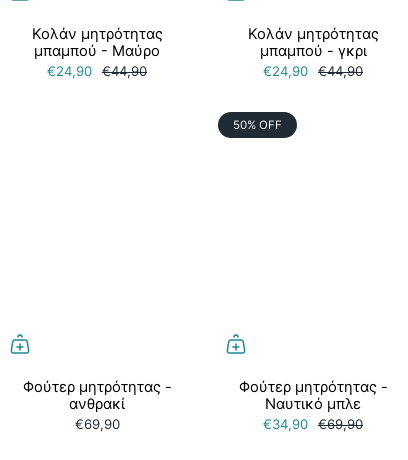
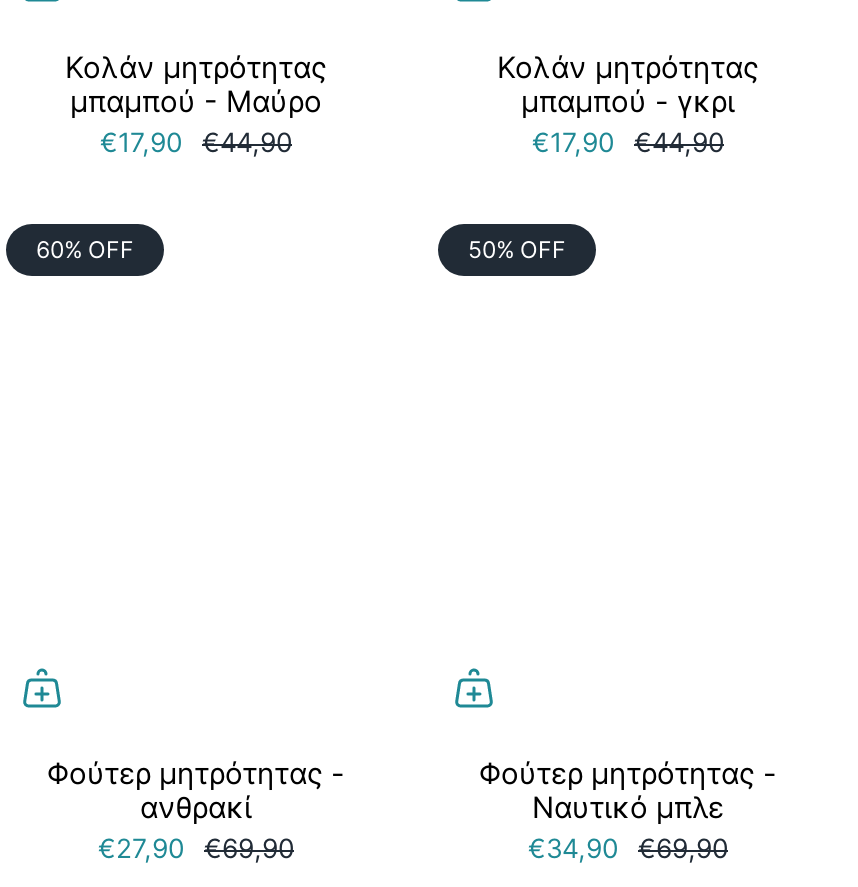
- €24,90 €44,90
+ €17,90 €44,90

- €24,90 €44,90
+ €17,90 €44,90
+ 60% OFF

- €69,90
+ €27,90 €69,90
